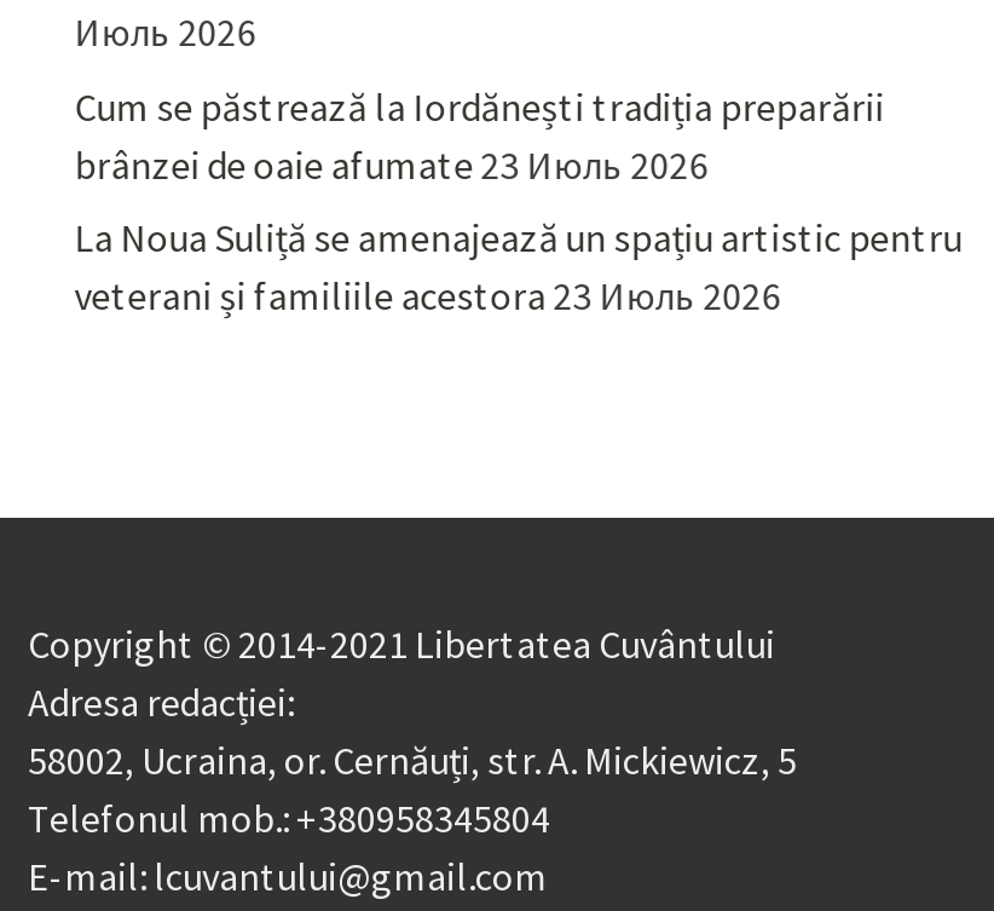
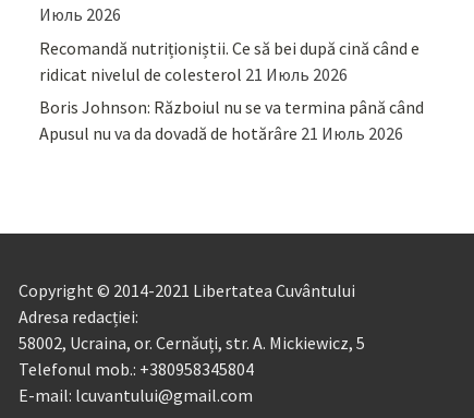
- Cum se păstrează la Iordănești tradiția preparării
- brânzei de oaie afumate 23 Июль 2026
+ Recomandă nutriționiștii. Ce să bei după cină când e
+ ridicat nivelul de colesterol 21 Июль 2026

- La Noua Suliță se amenajează un spațiu artistic pentru
- veterani și familiile acestora 23 Июль 2026
+ Boris Johnson: Războiul nu se va termina până când
+ Apusul nu va da dovadă de hotărâre 21 Июль 2026
